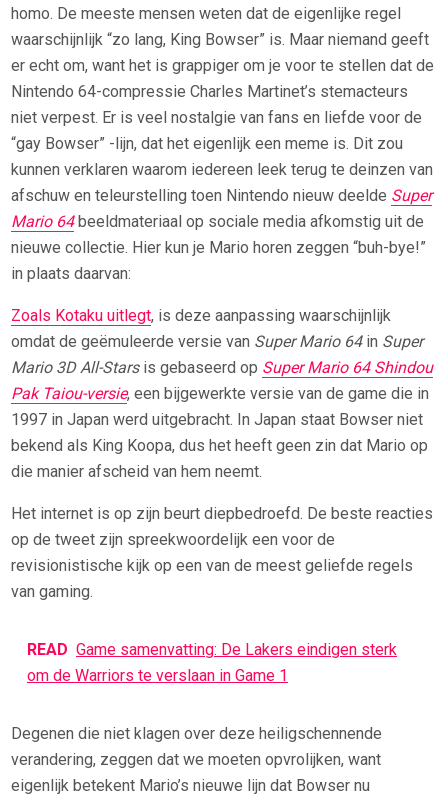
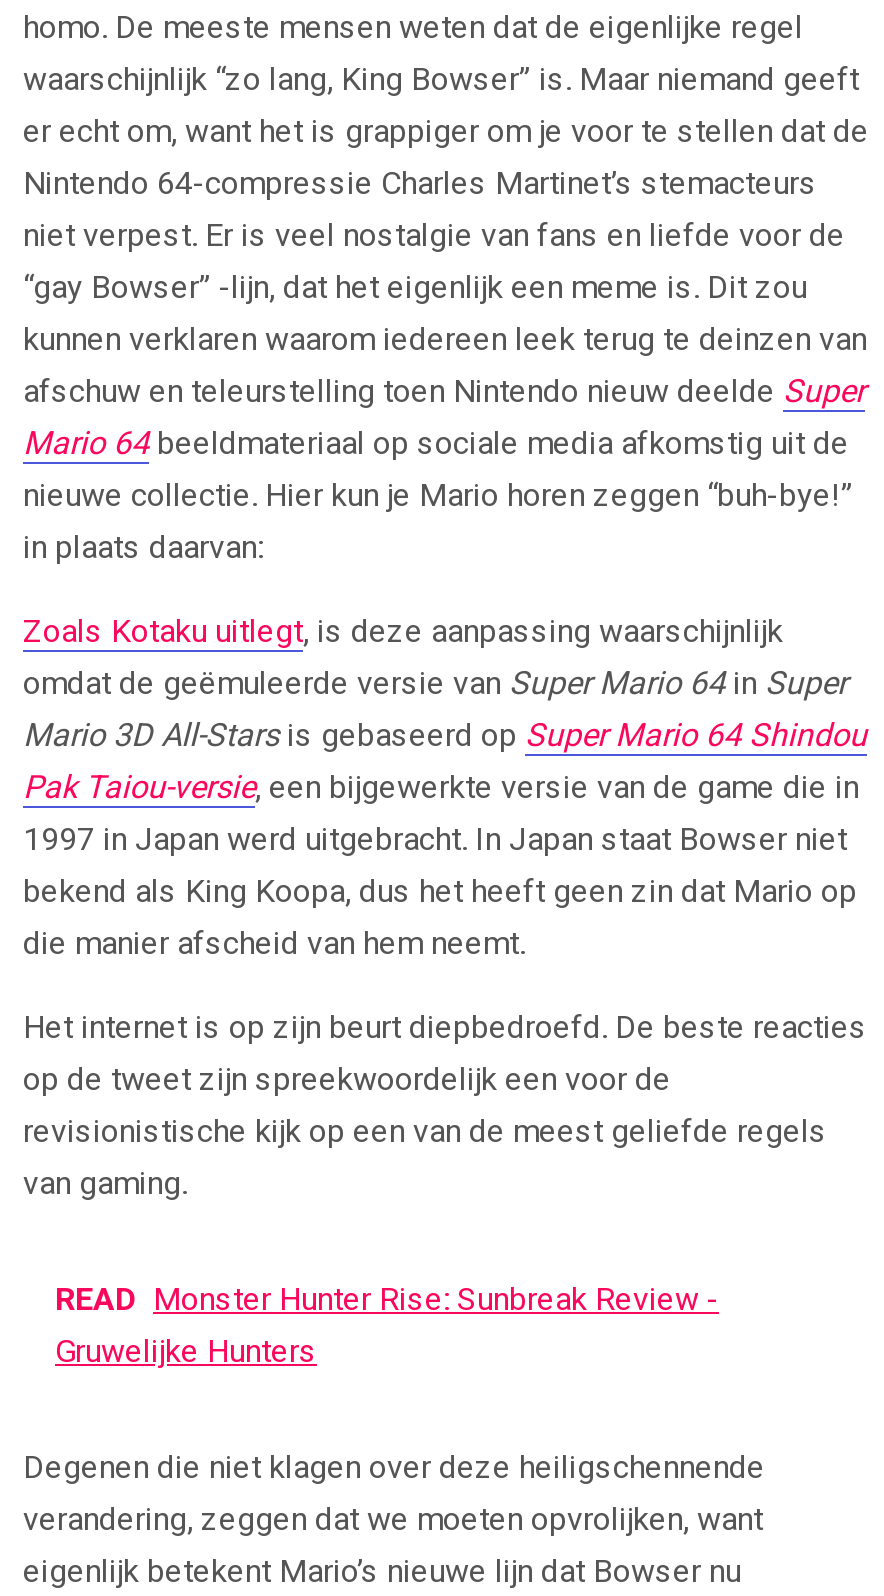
- READ Game samenvatting: De Lakers eindigen sterk
- om de Warriors te verslaan in Game 1
+ READ Monster Hunter Rise: Sunbreak Review -
+ Gruwelijke Hunters
